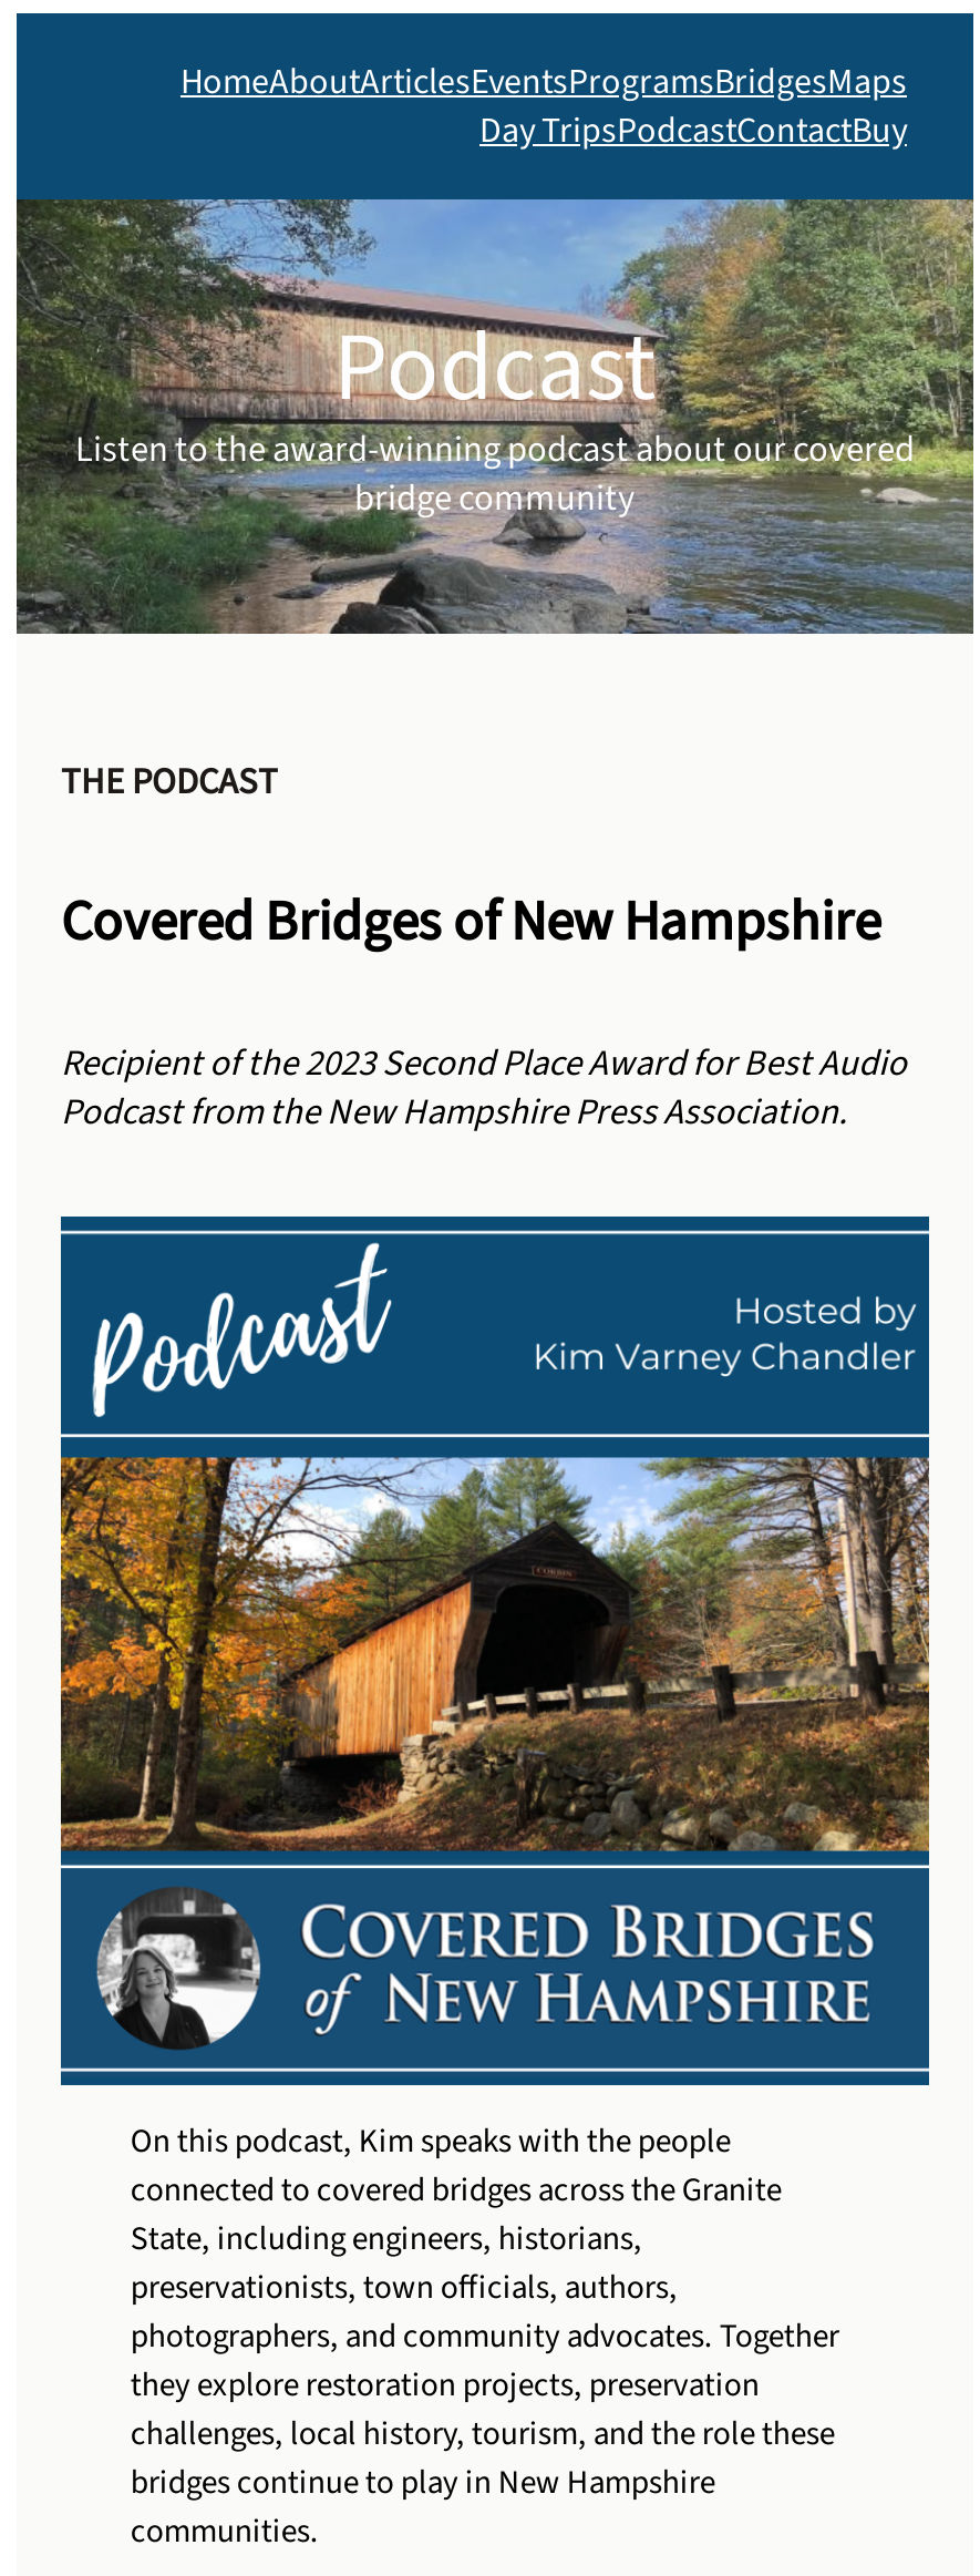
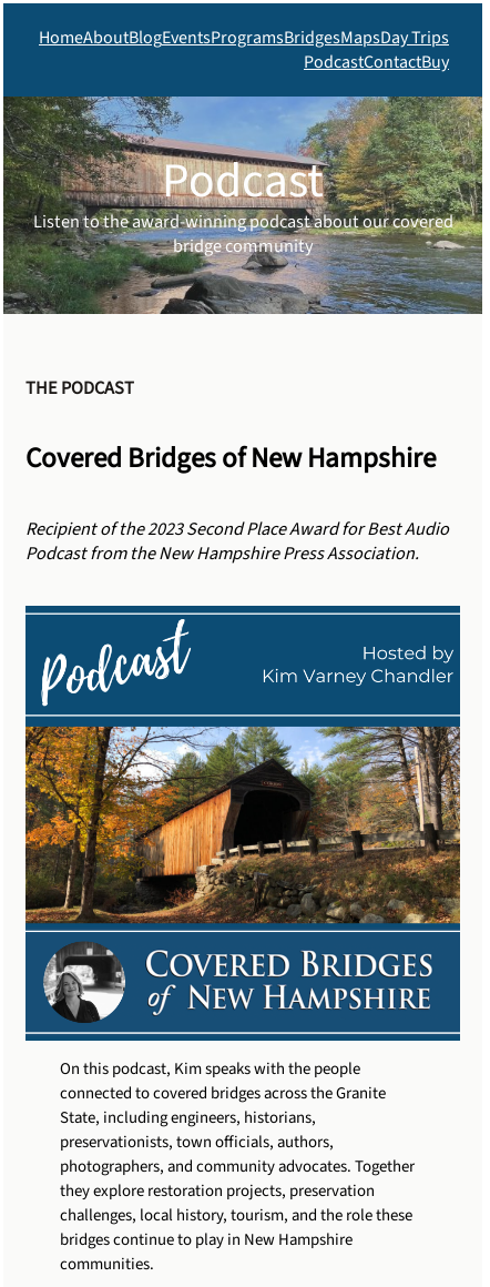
- HomeAboutArticlesEventsProgramsBridgesMaps
- Day TripsPodcastContactBuy
+ HomeAboutBlogEventsProgramsBridgesMapsDay Trips
+ PodcastContactBuy
